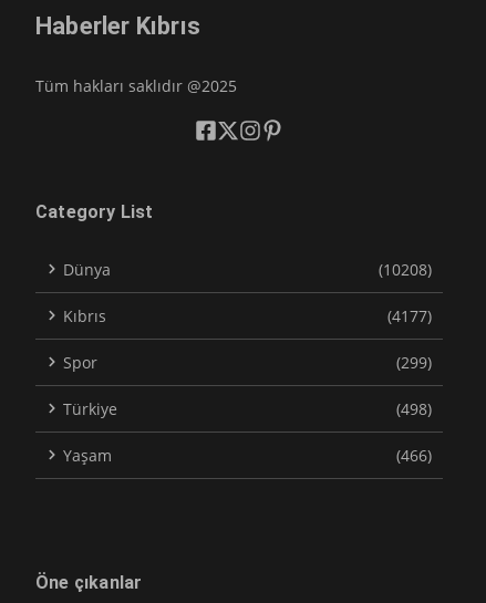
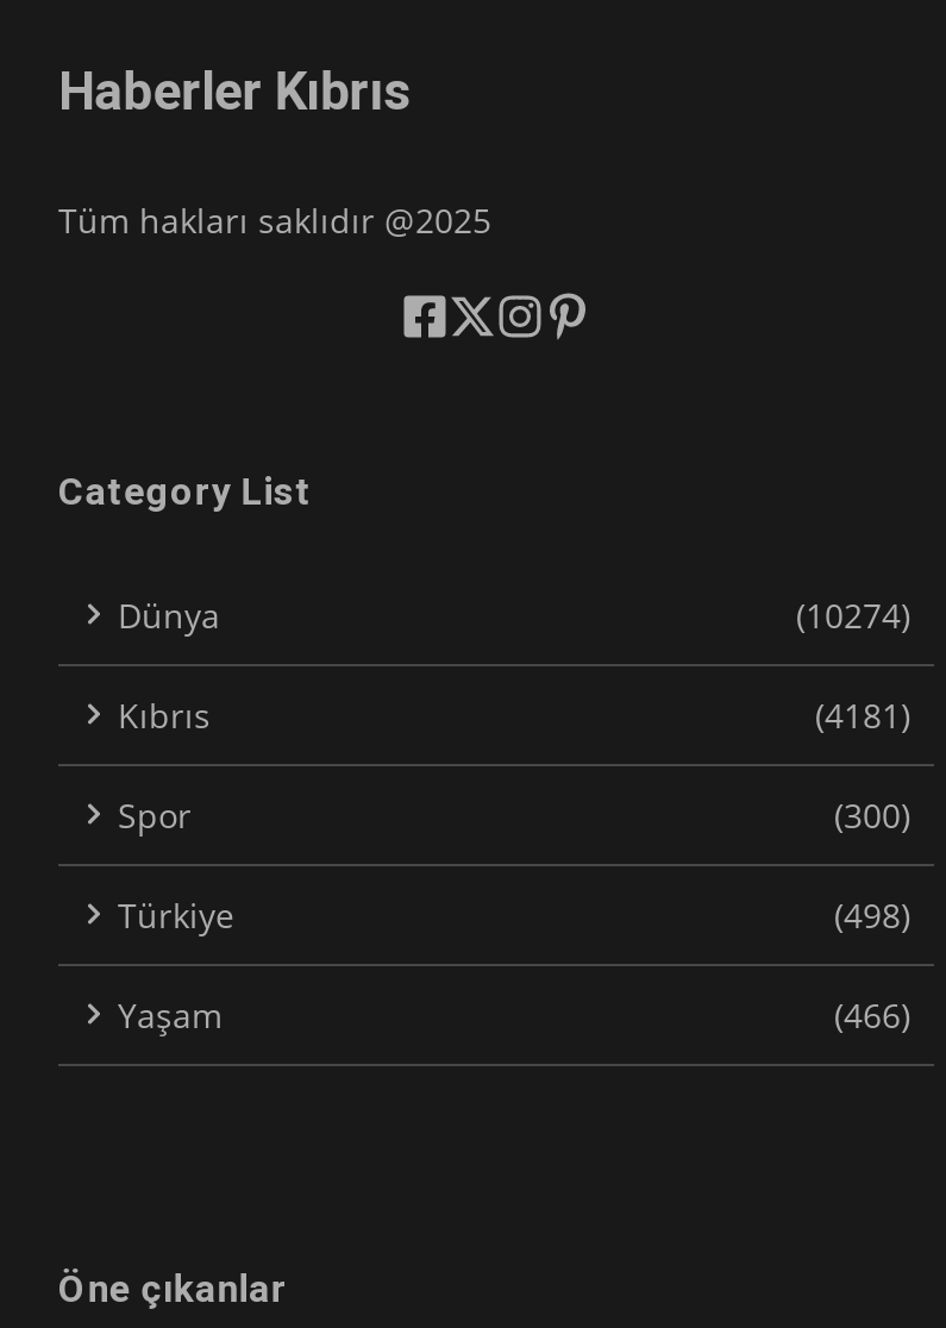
- (10208)
+ (10274)

- (4177)
+ (4181)

- (299)
+ (300)
